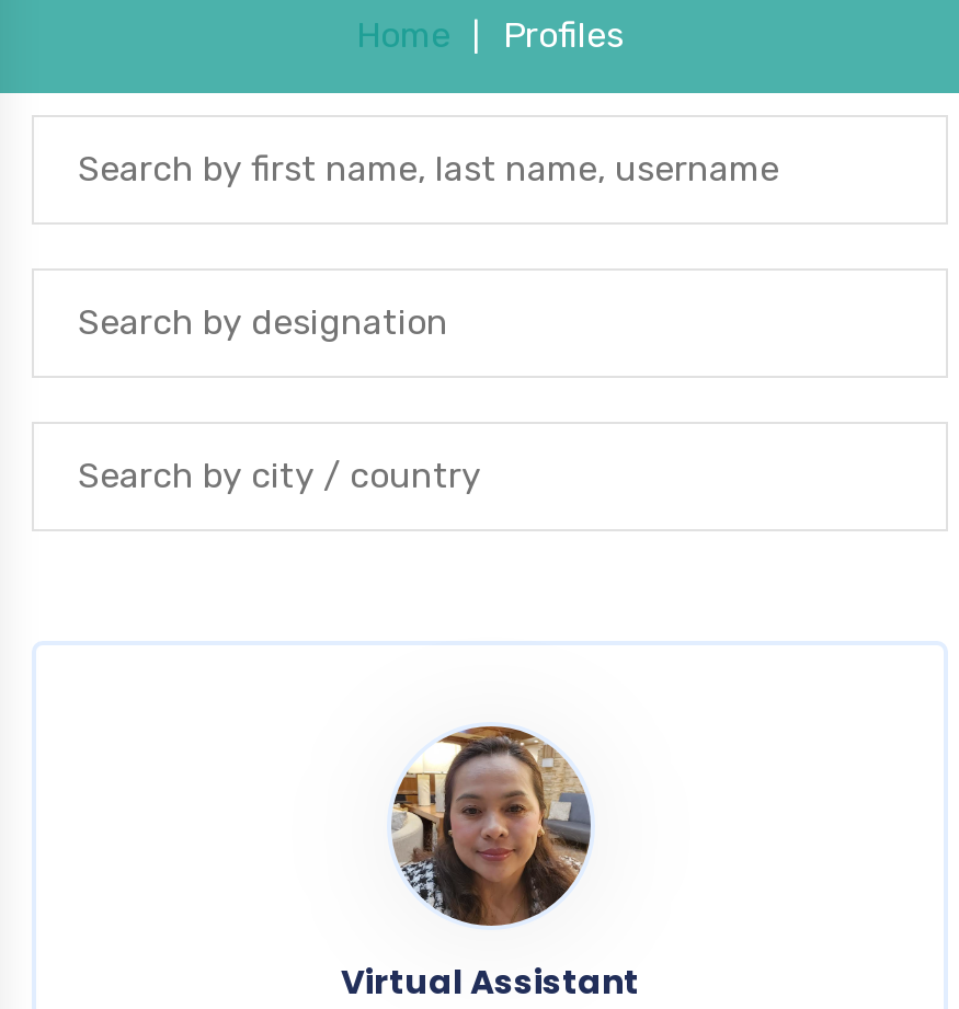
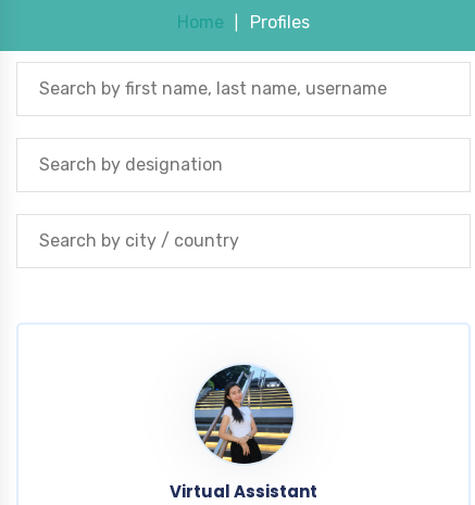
- [image]
+ [image]
